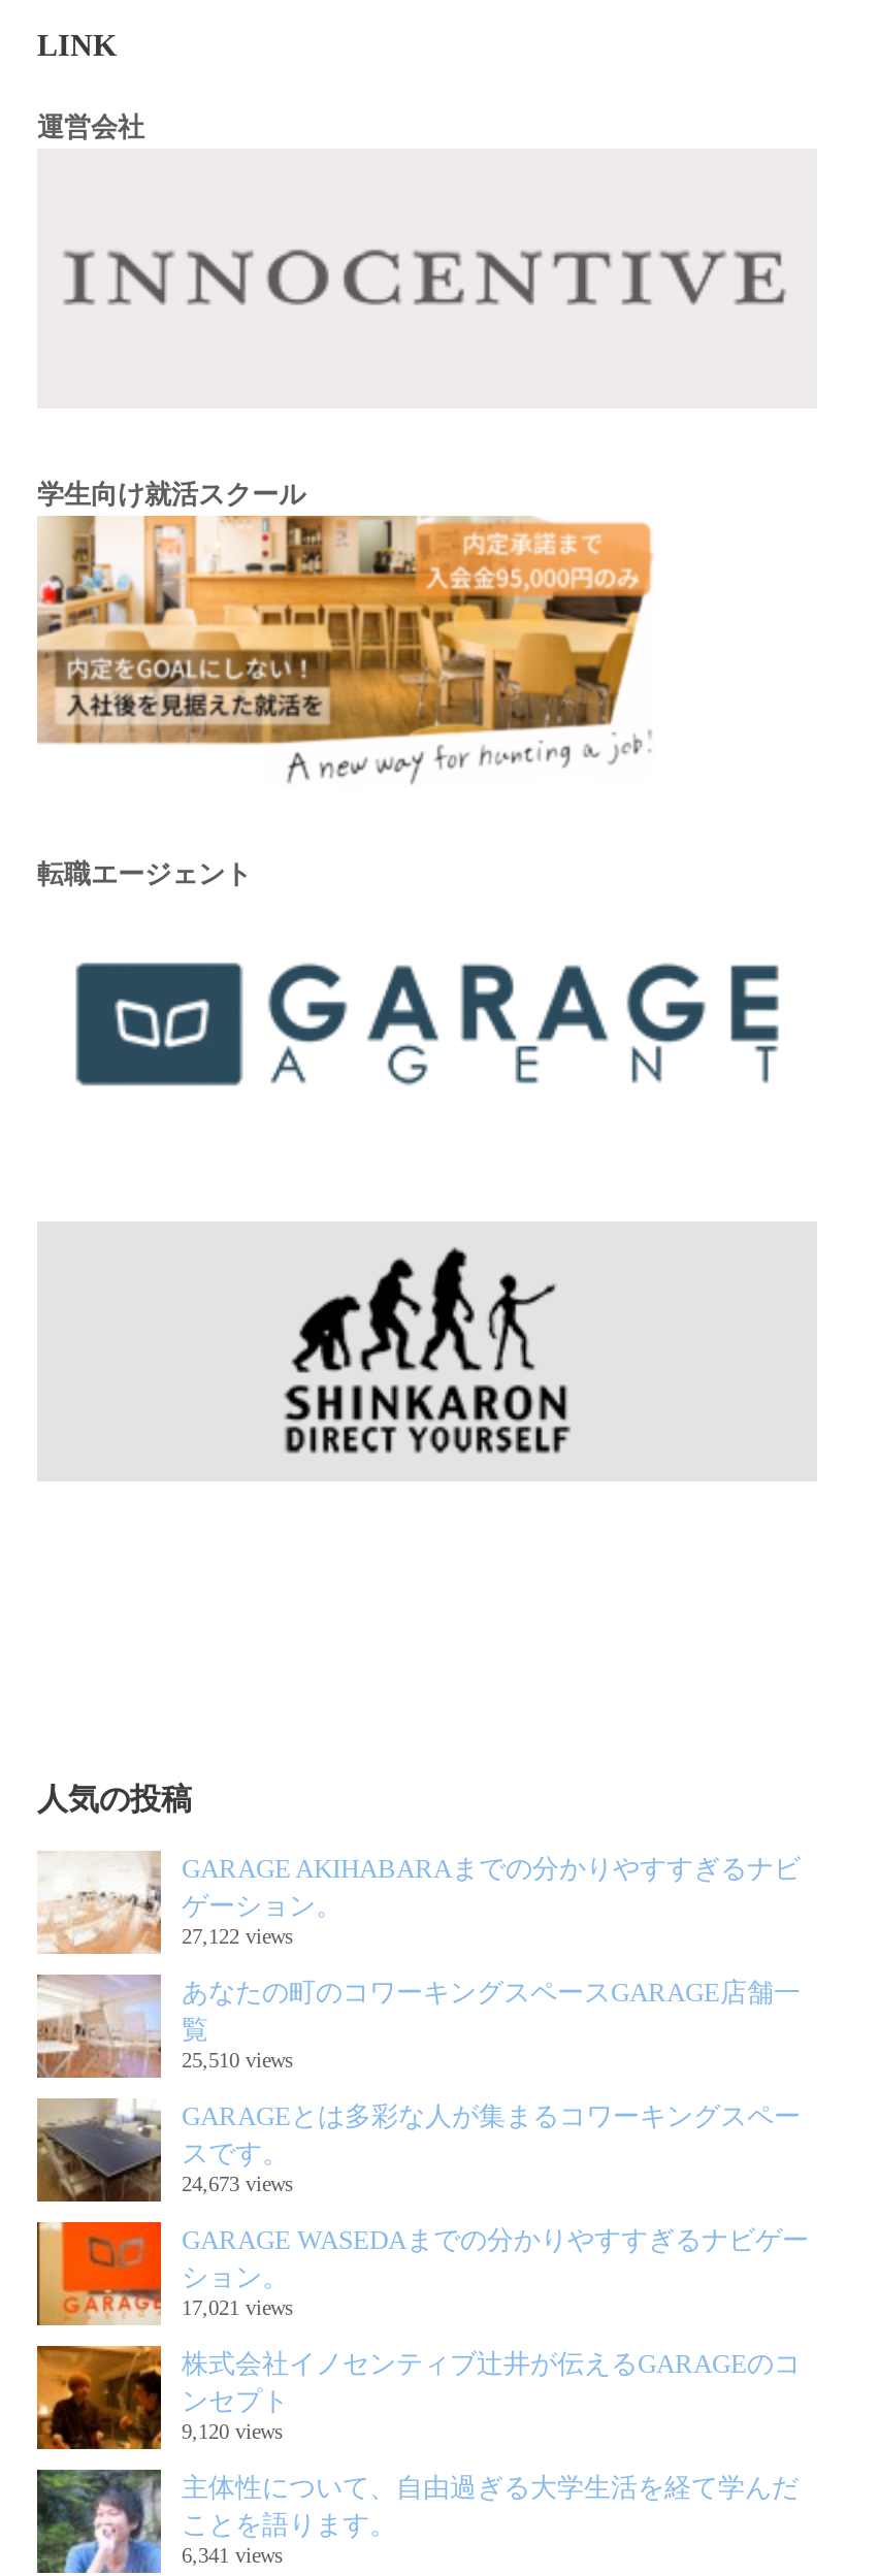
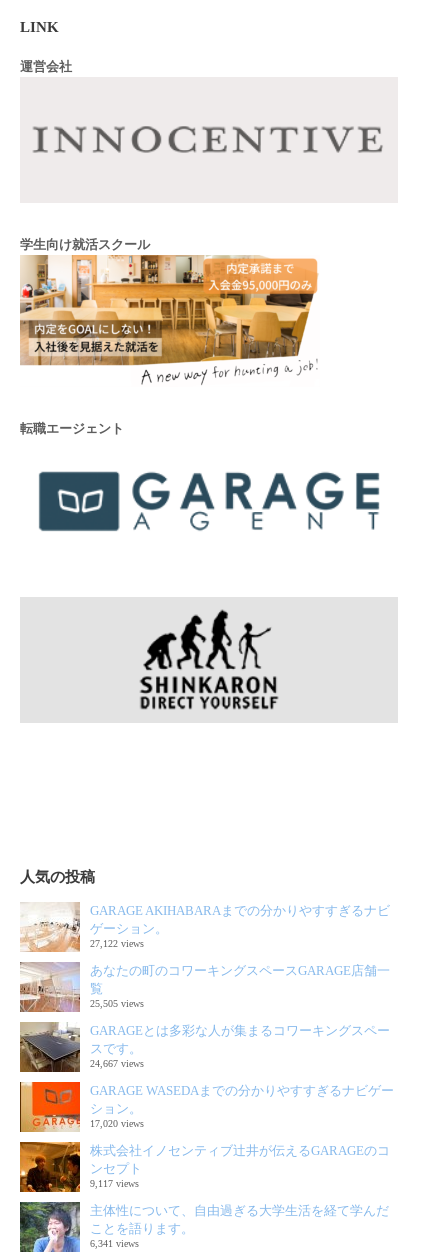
- 25,510 views
+ 25,505 views

- 24,673 views
+ 24,667 views

- 17,021 views
+ 17,020 views

- 9,120 views
+ 9,117 views
